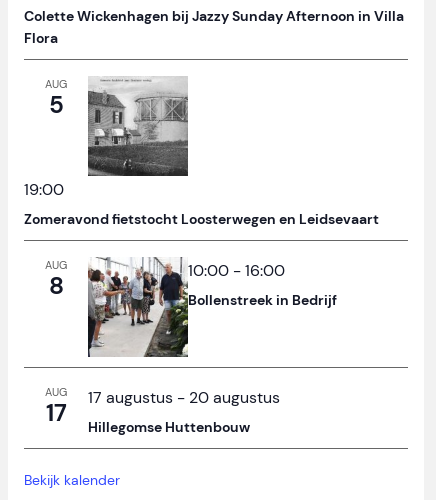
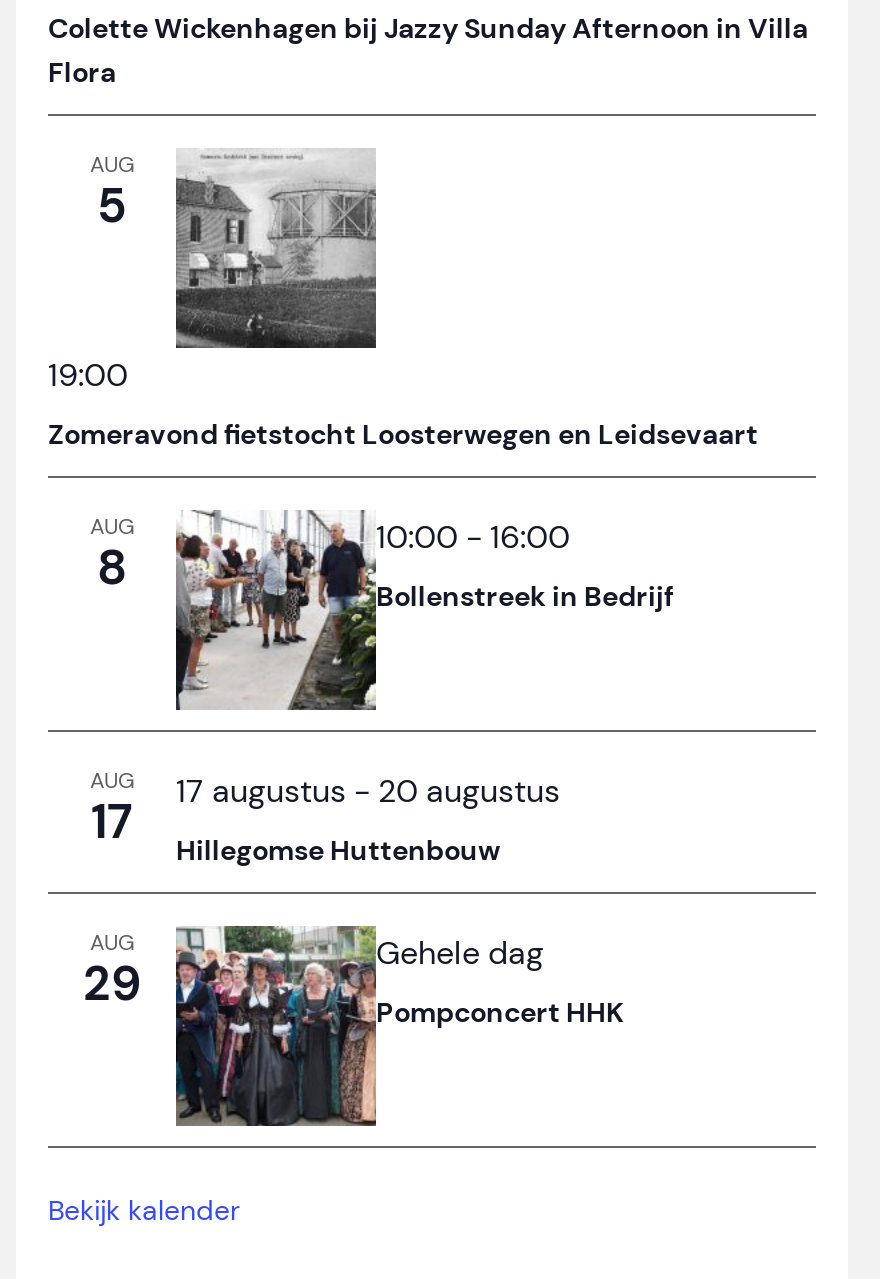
+ [image]
+ AUG
+ 29
+ Gehele dag
+ Pompconcert HHK
